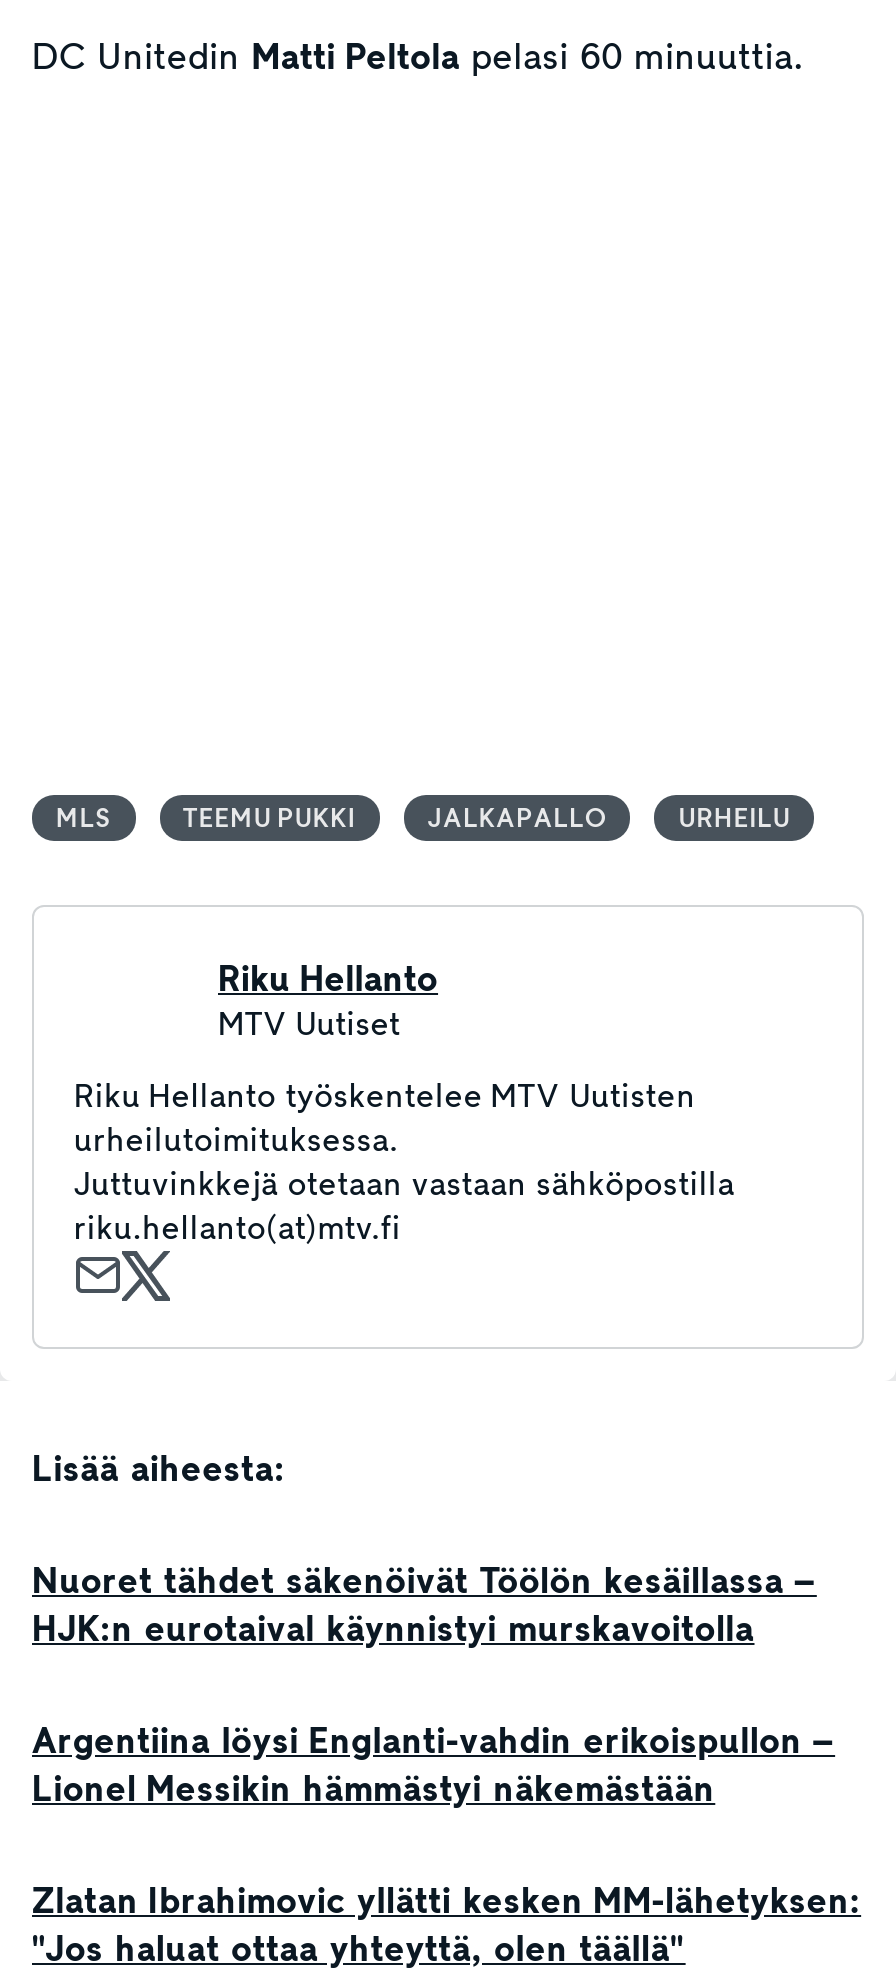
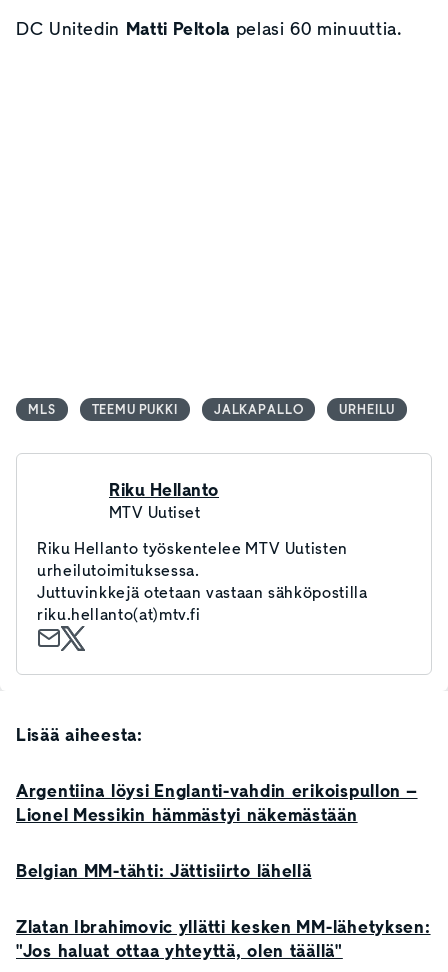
- Nuoret tähdet säkenöivät Töölön kesäillassa –
- HJK:n eurotaival käynnistyi murskavoitolla

moved up: Argentiina löysi Englanti-vahdin erikoispullon – | Lionel Messikin hämmästyi näkemästään

+ Belgian MM-tähti: Jättisiirto lähellä
